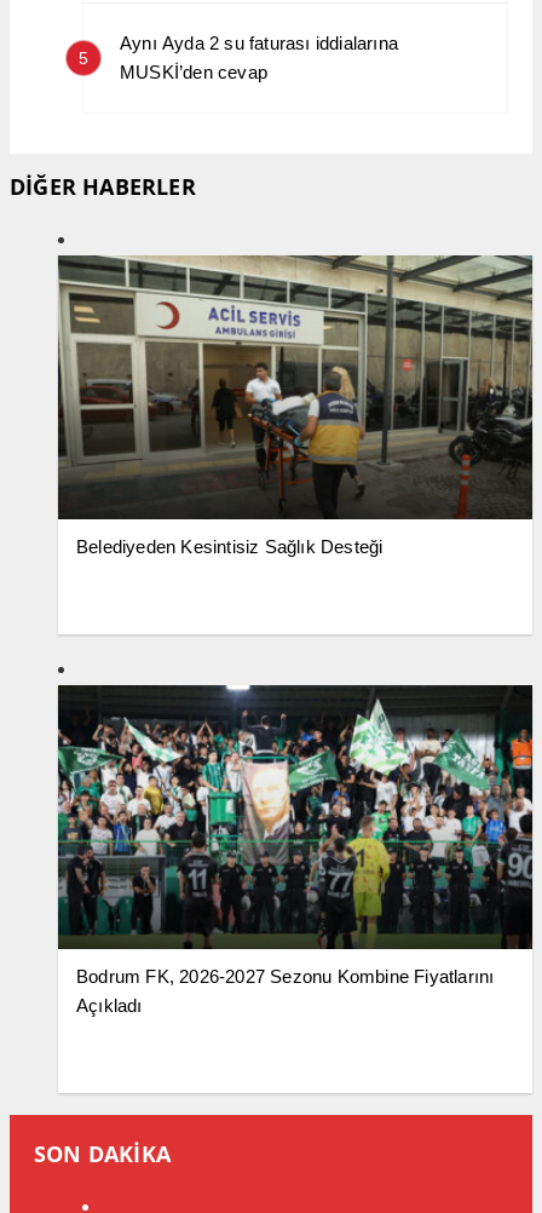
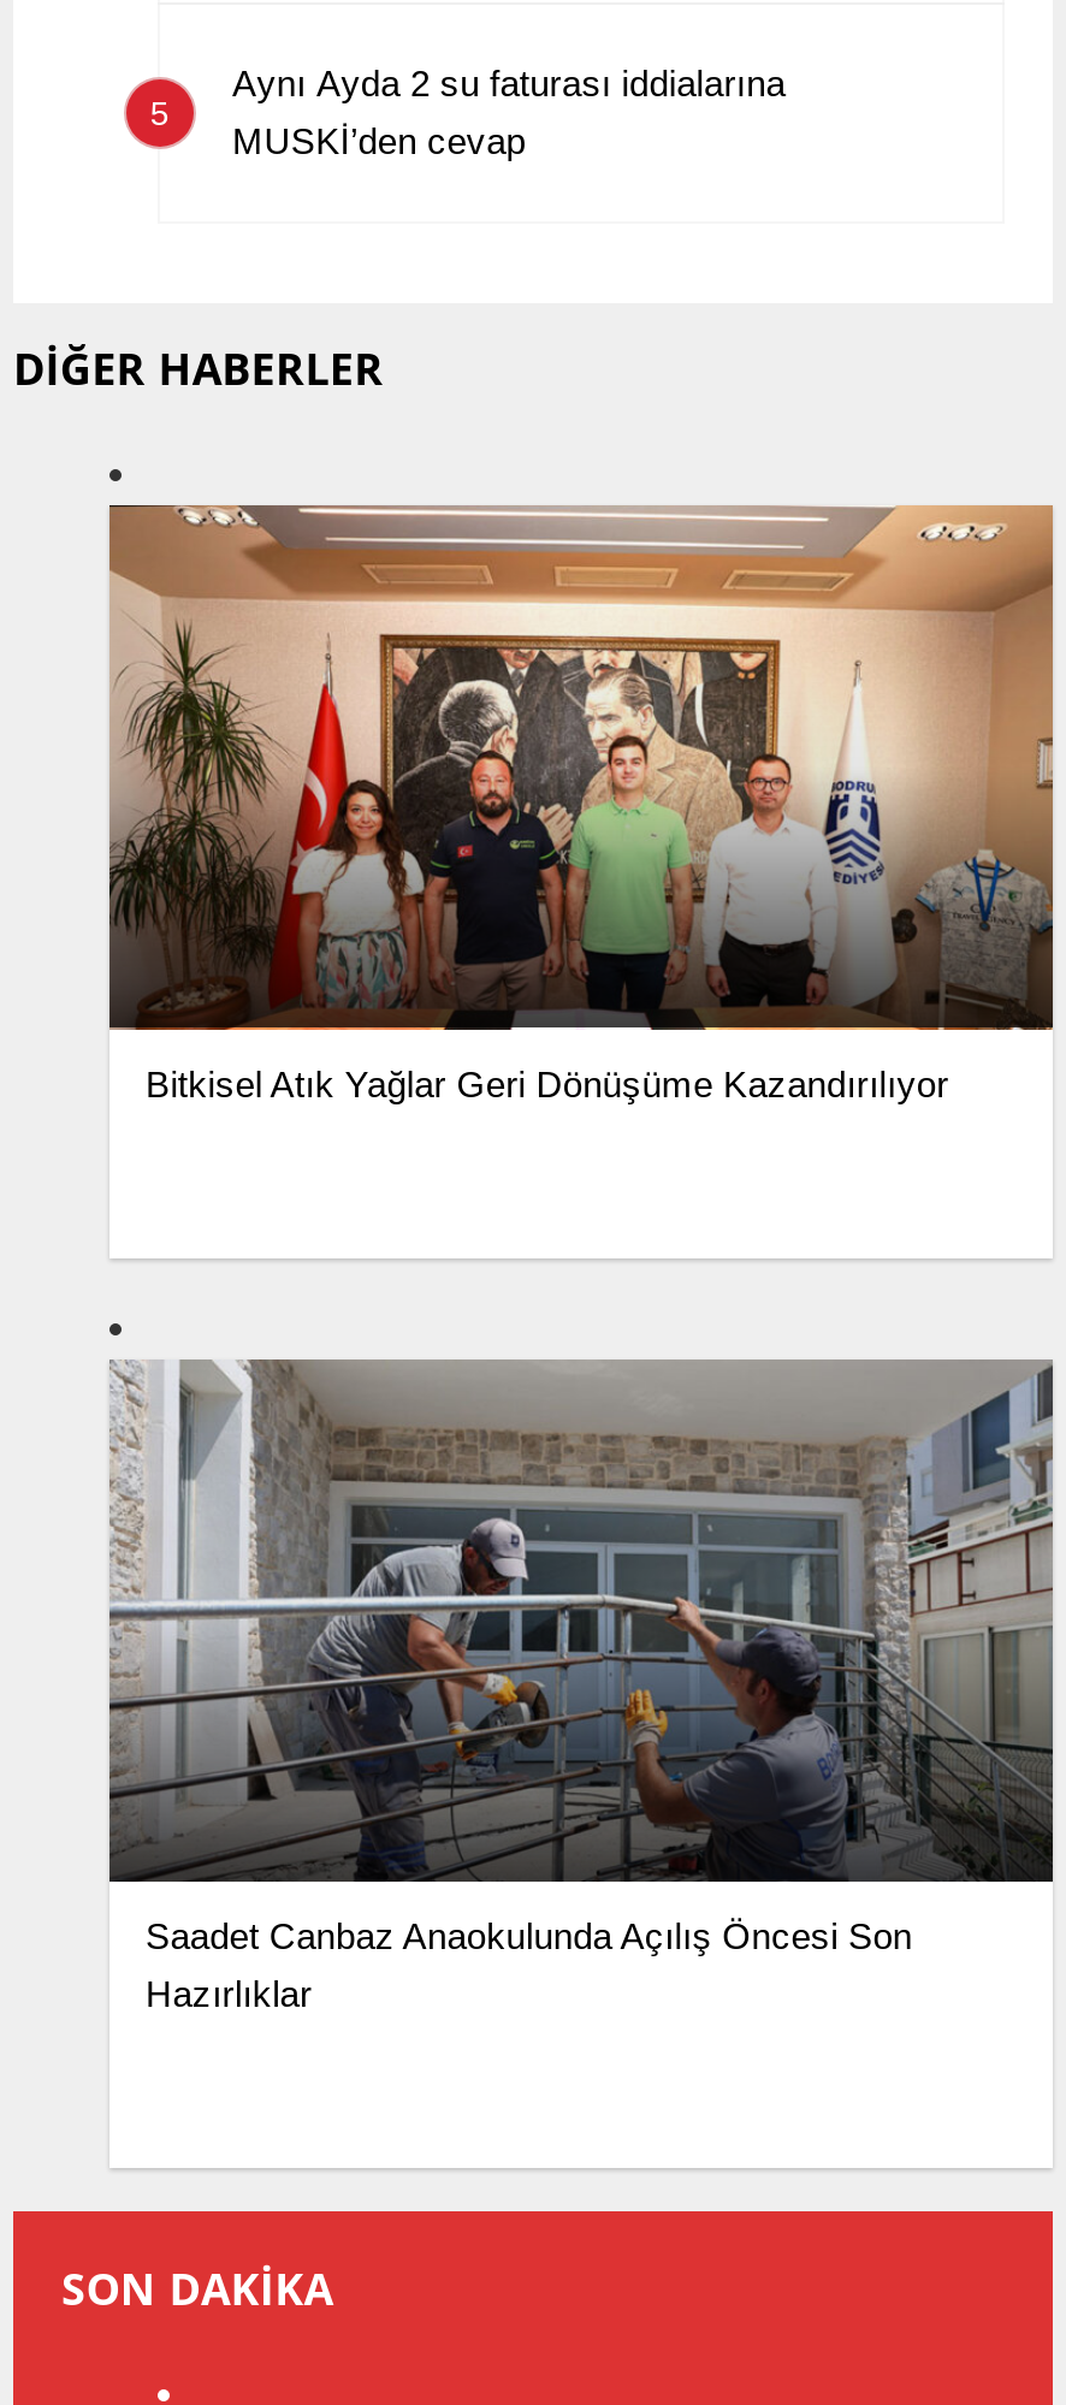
- [image]
- Belediyeden Kesintisiz Sağlık Desteği
+ [image]
+ Bitkisel Atık Yağlar Geri Dönüşüme Kazandırılıyor

- [image]
- Bodrum FK, 2026-2027 Sezonu Kombine Fiyatlarını
- Açıkladı
+ [image]
+ Saadet Canbaz Anaokulunda Açılış Öncesi Son
+ Hazırlıklar
